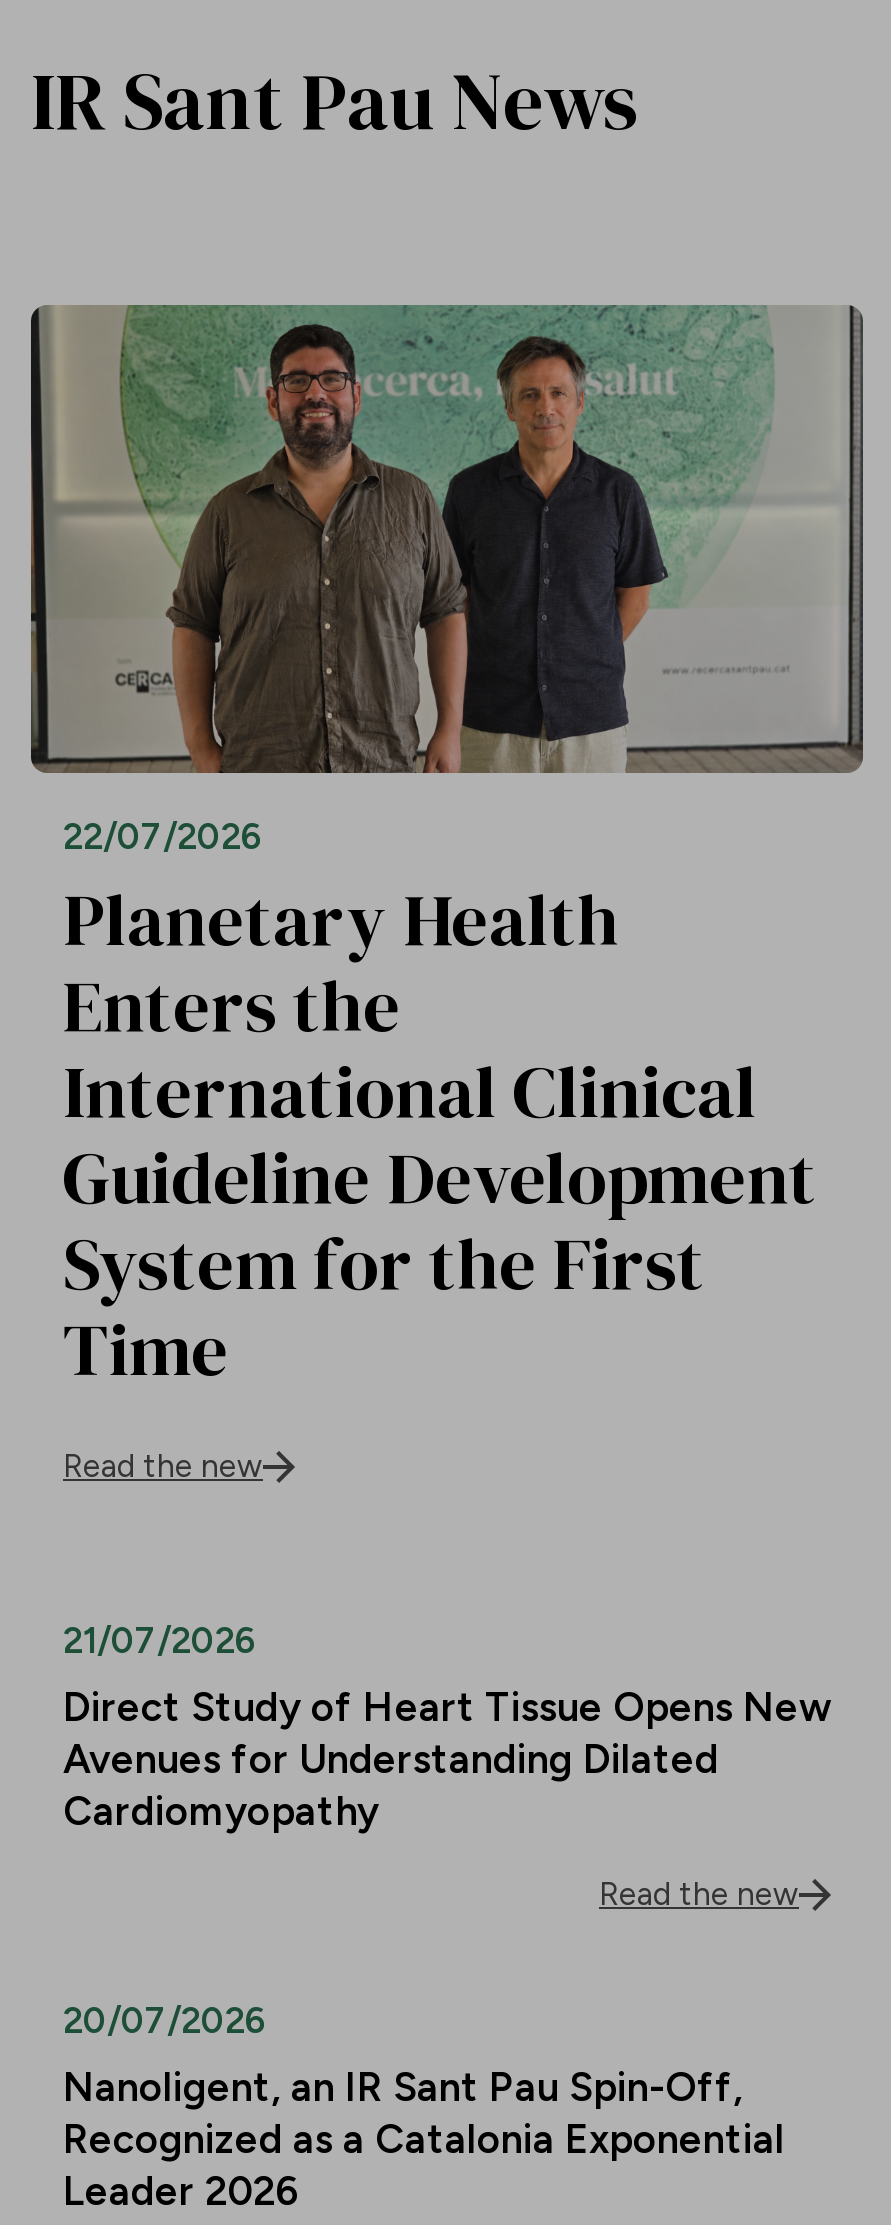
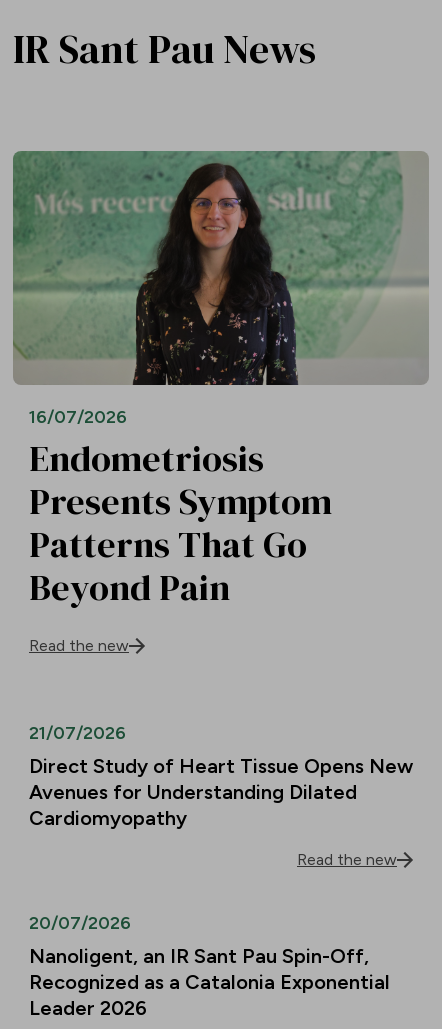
- [image]
- 22/07/2026
- Planetary Health
- Enters the
- International Clinical
- Guideline Development
- System for the First
- Time
+ [image]
+ 16/07/2026
+ Endometriosis
+ Presents Symptom
+ Patterns That Go
+ Beyond Pain
